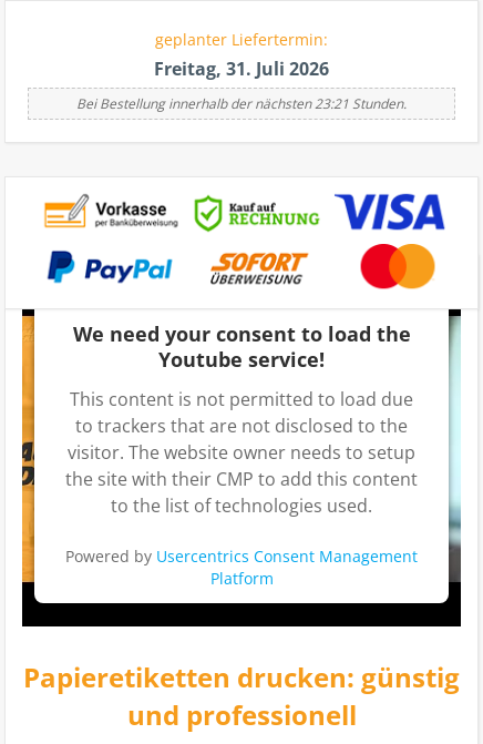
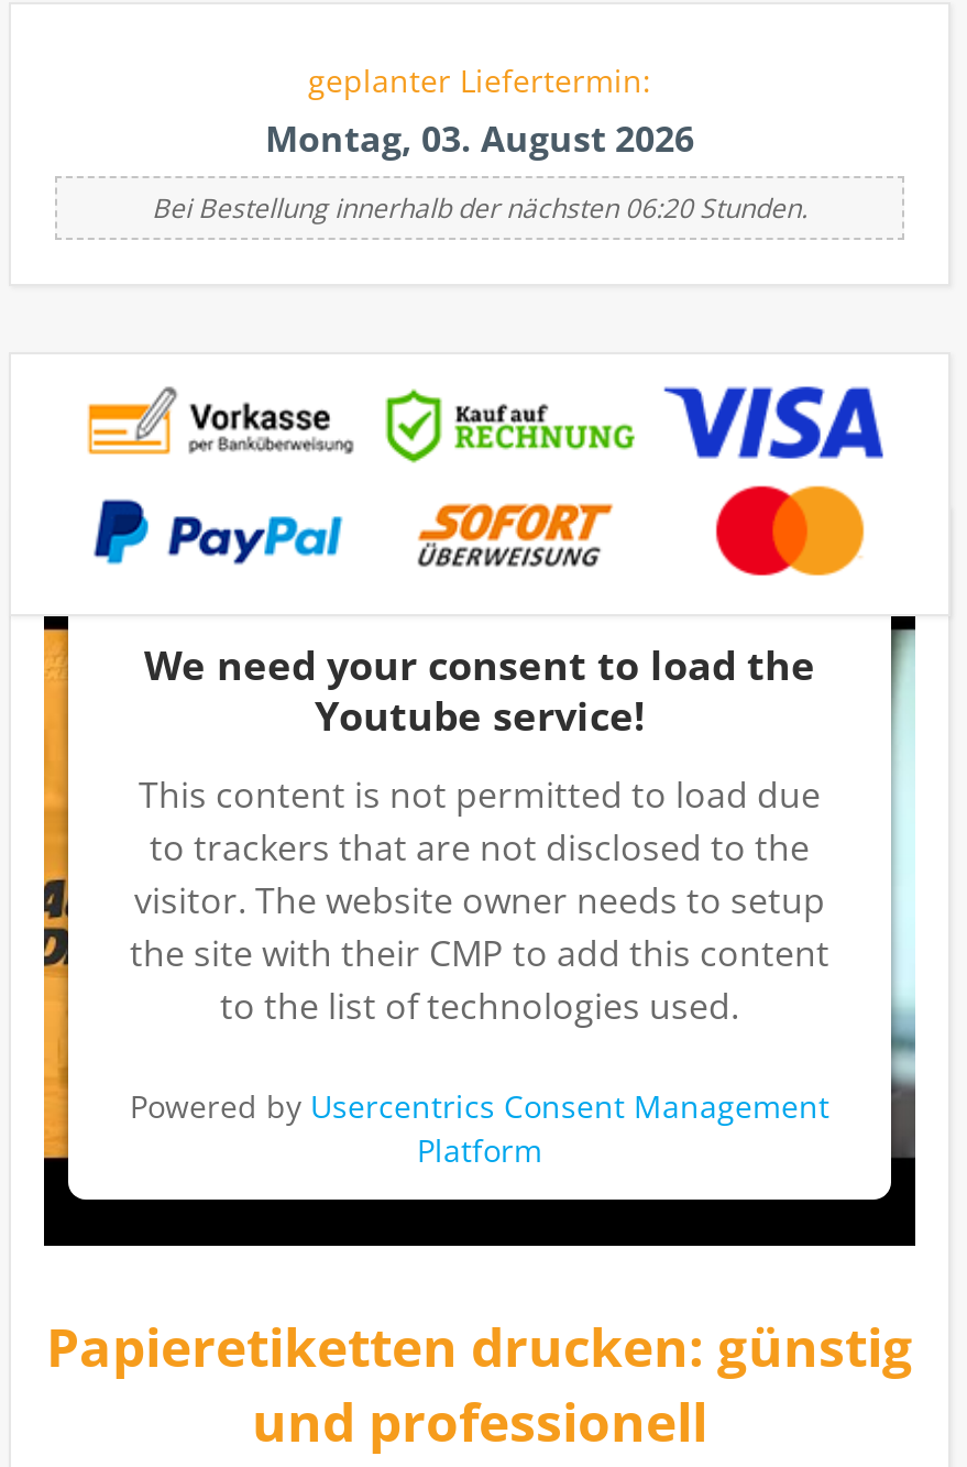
- Freitag, 31. Juli 2026
+ Montag, 03. August 2026

- Bei Bestellung innerhalb der nächsten 23:21 Stunden.
+ Bei Bestellung innerhalb der nächsten 06:20 Stunden.
